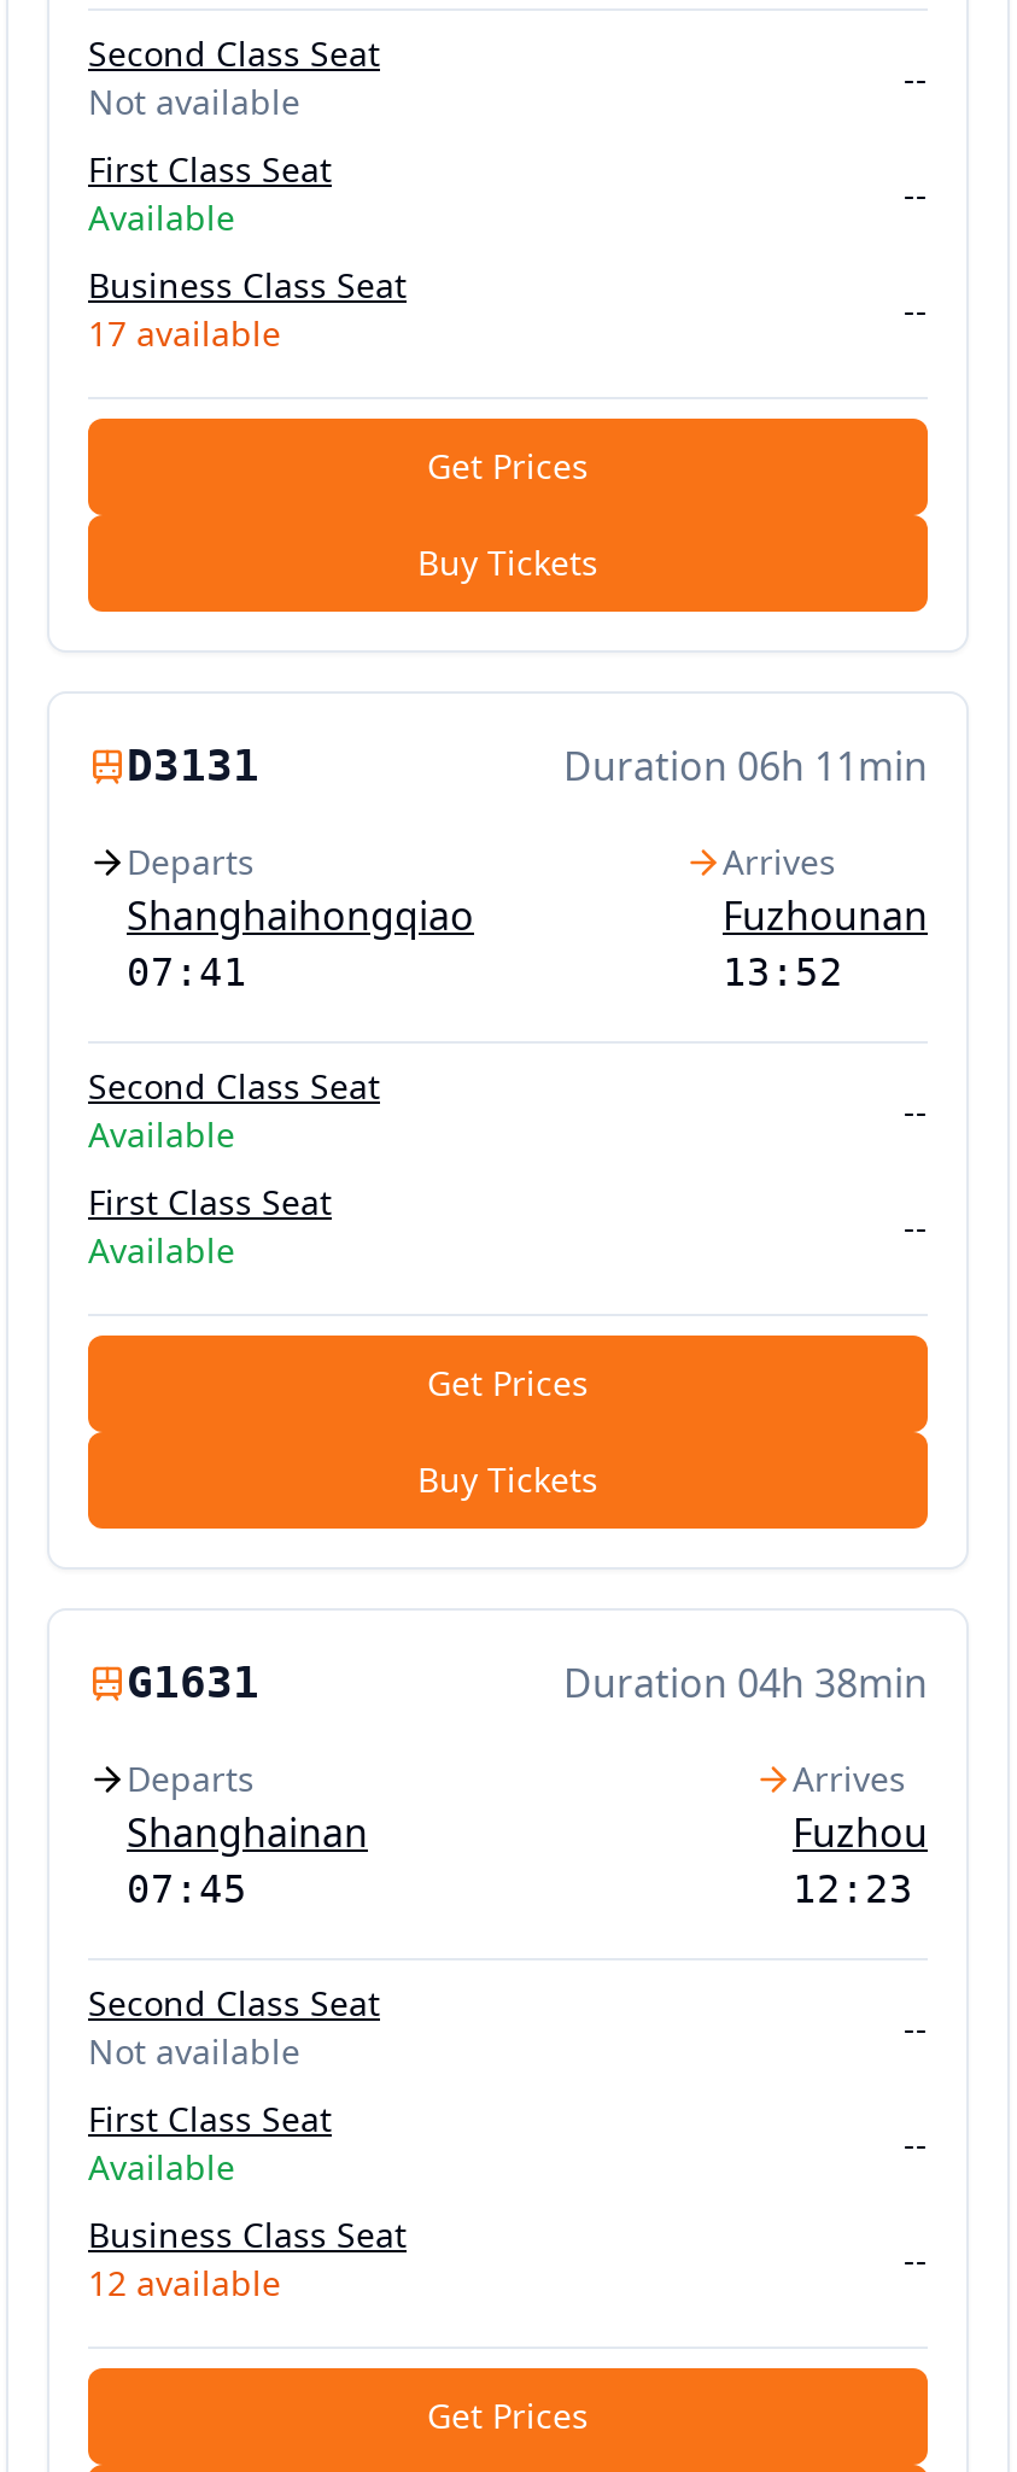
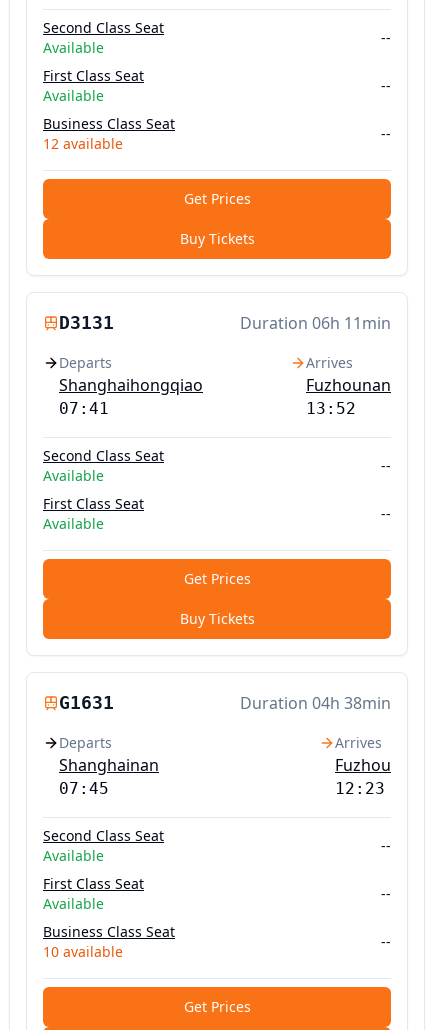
- Not available
+ Available

- 17 available
+ 12 available

- Not available
+ Available

- 12 available
+ 10 available
